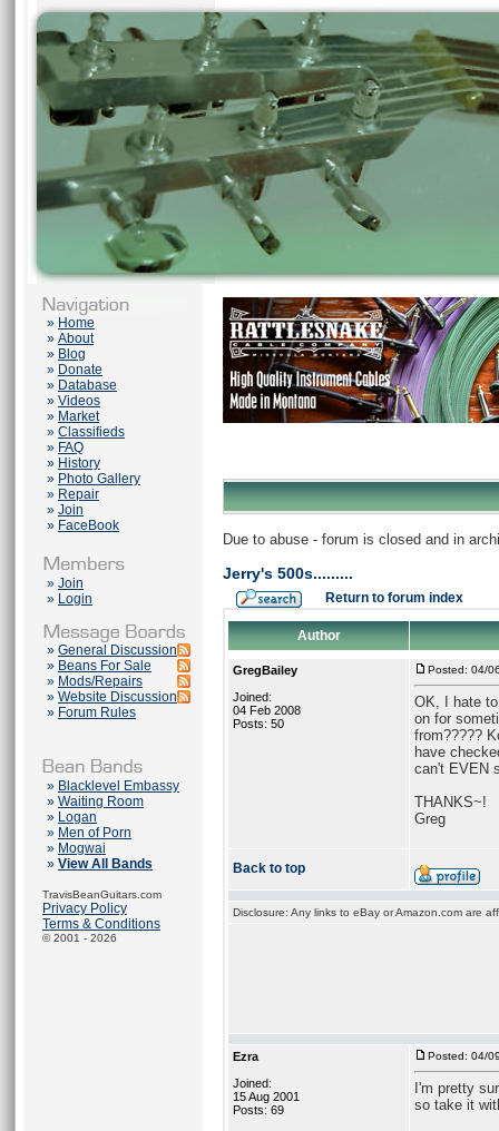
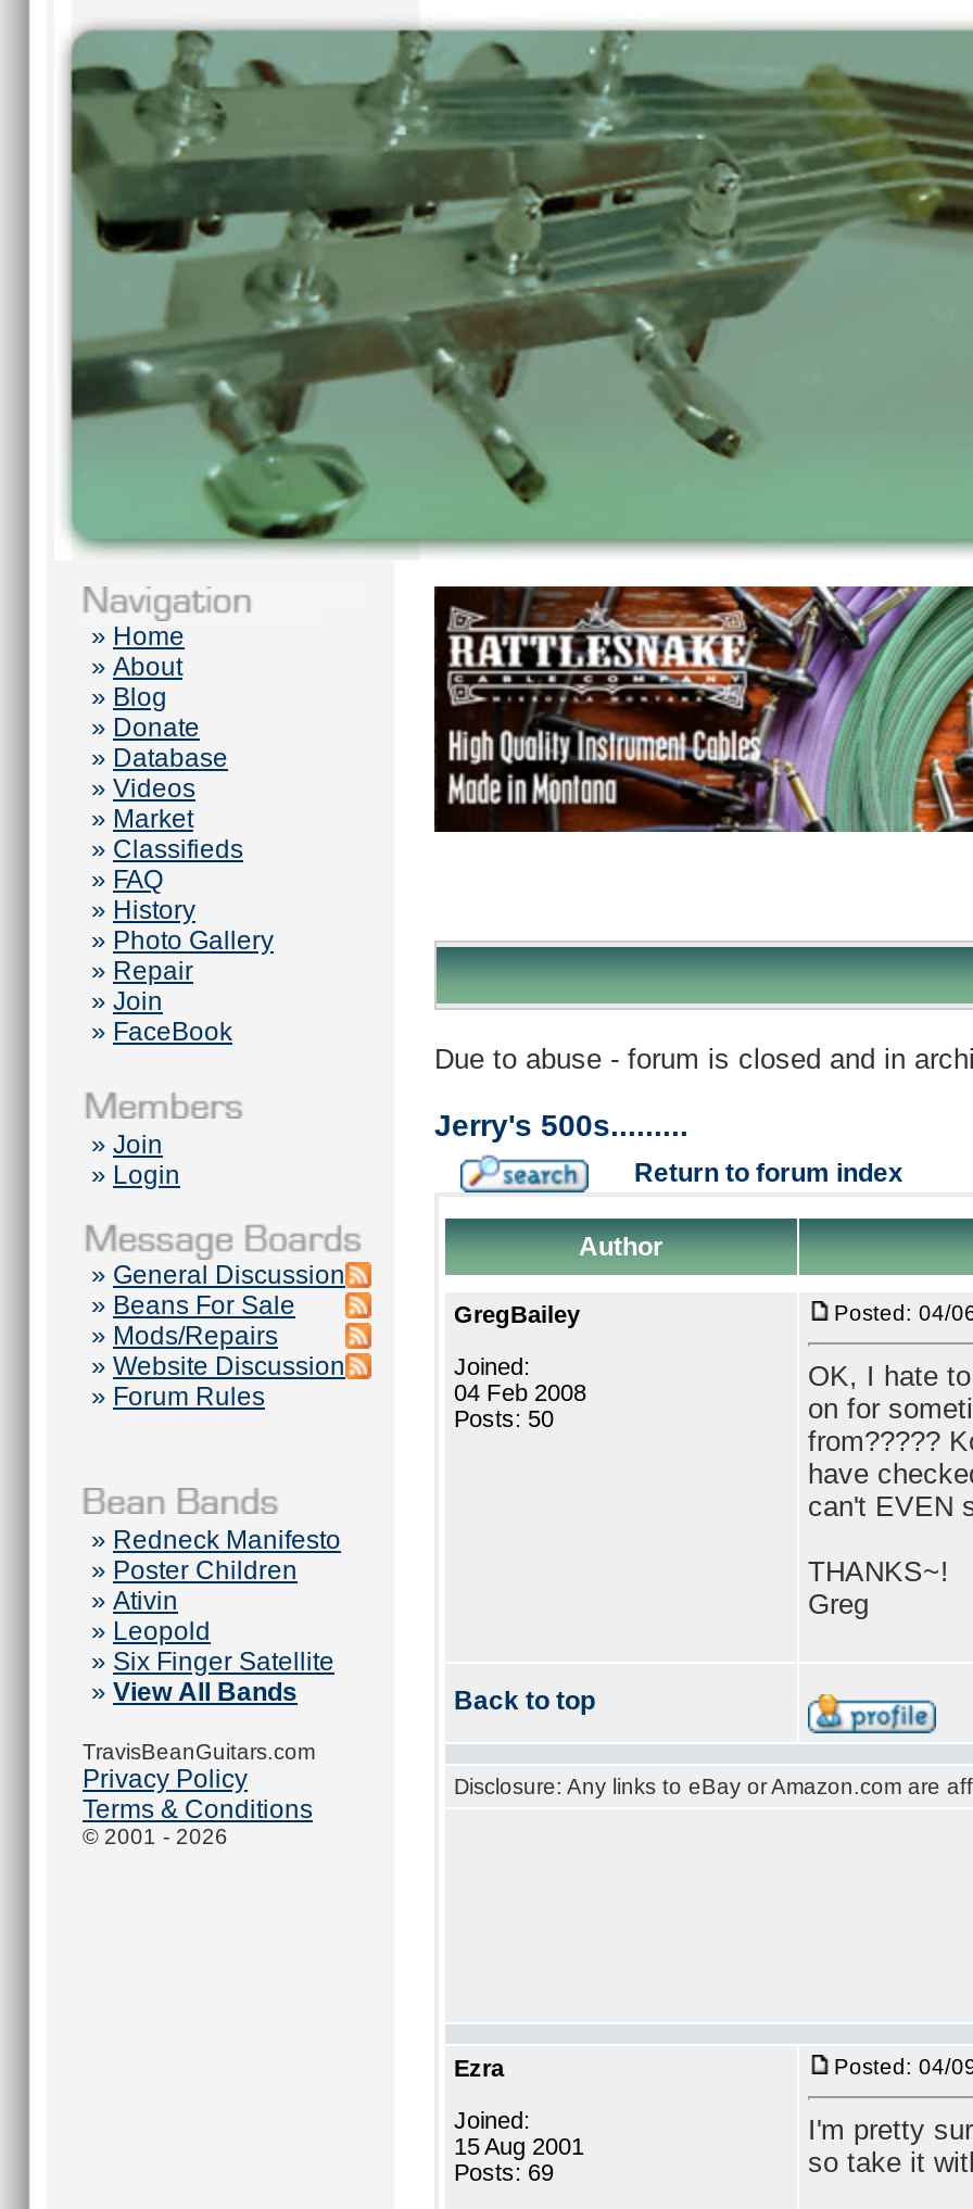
- » Blacklevel Embassy
- » Waiting Room
- » Logan
- » Men of Porn
- » Mogwai
+ » Redneck Manifesto
+ » Poster Children
+ » Ativin
+ » Leopold
+ » Six Finger Satellite
